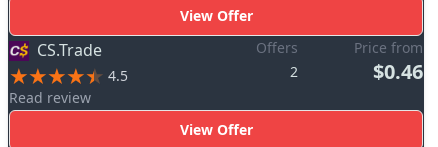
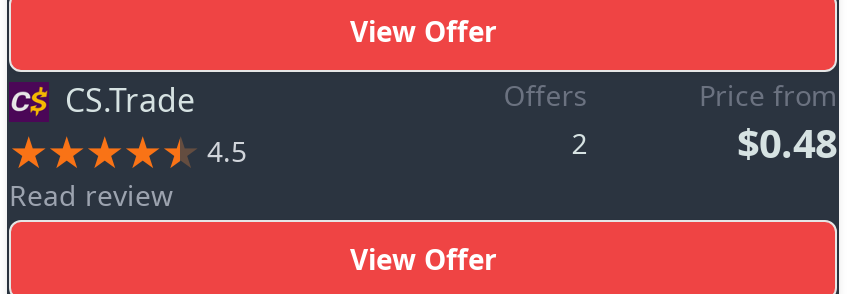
- $0.46
+ $0.48
